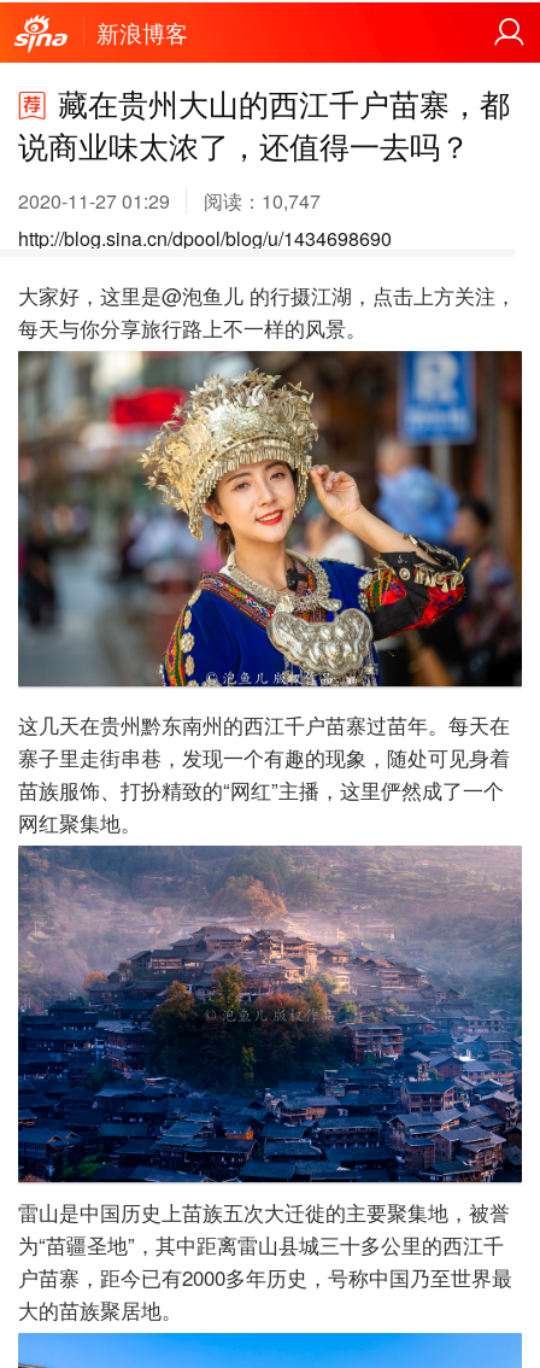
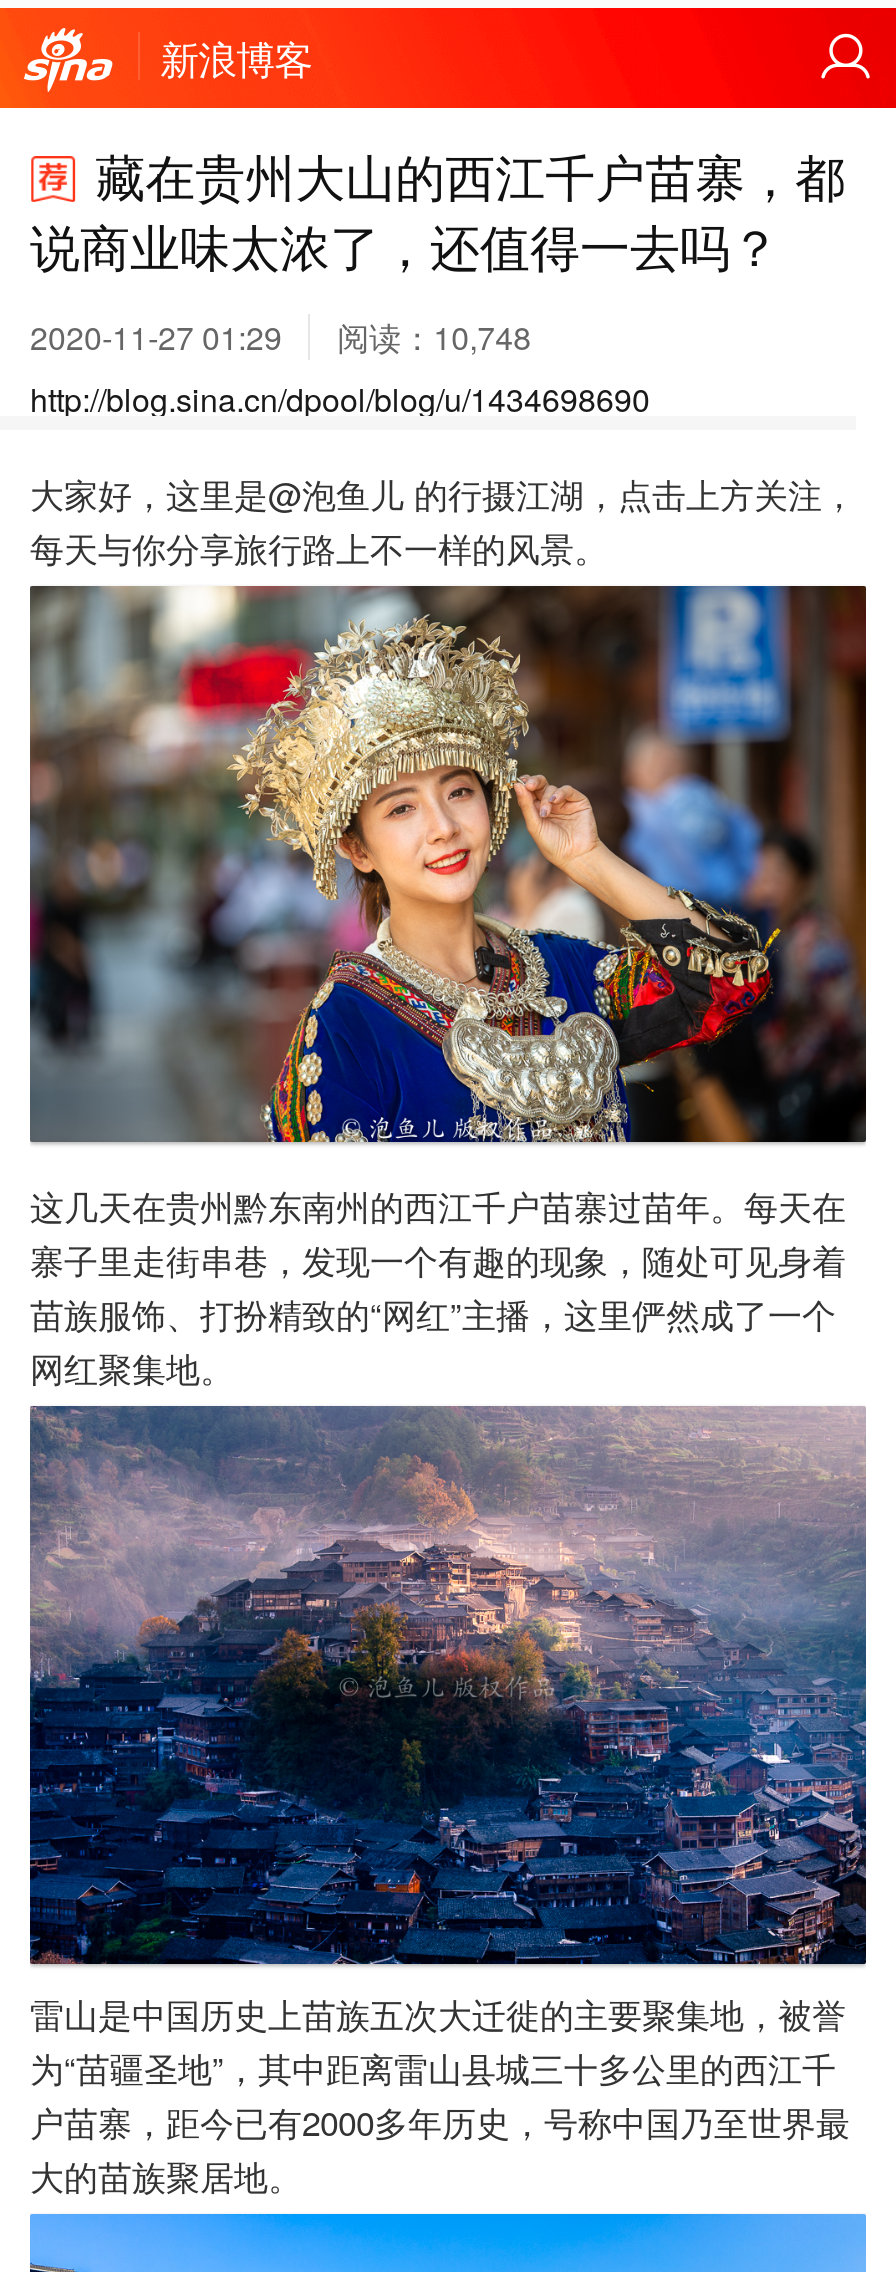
- 2020-11-27 01:29 阅读：10,747
+ 2020-11-27 01:29 阅读：10,748
